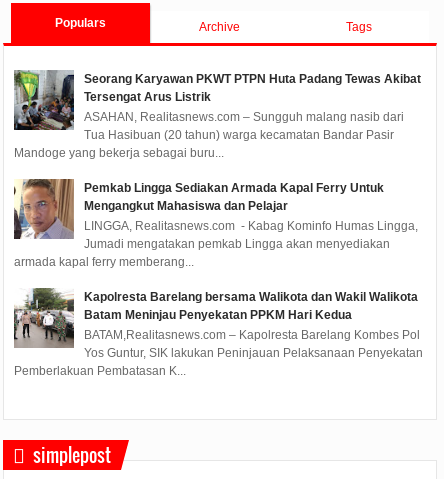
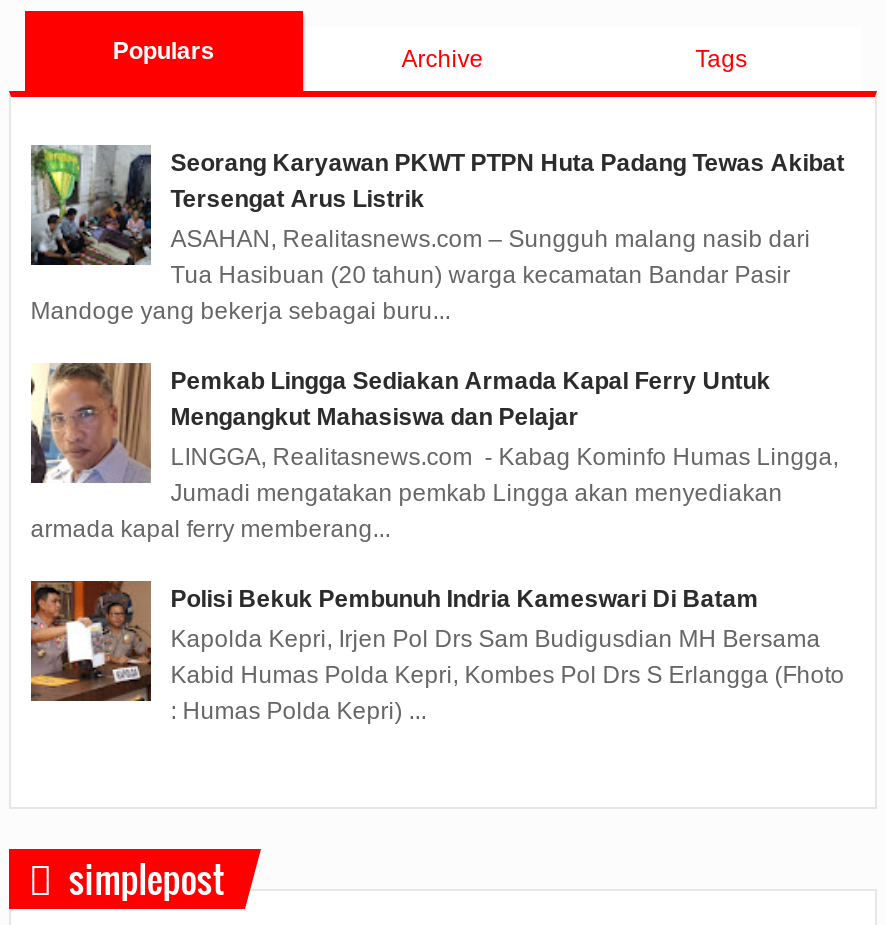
- [image]
- Kapolresta Barelang bersama Walikota dan Wakil Walikota
- Batam Meninjau Penyekatan PPKM Hari Kedua
+ [image]
+ Polisi Bekuk Pembunuh Indria Kameswari Di Batam

- BATAM,Realitasnews.com – Kapolresta Barelang Kombes Pol
- Yos Guntur, SIK lakukan Peninjauan Pelaksanaan Penyekatan
- Pemberlakuan Pembatasan K...
+ Kapolda Kepri, Irjen Pol Drs Sam Budigusdian MH Bersama
+ Kabid Humas Polda Kepri, Kombes Pol Drs S Erlangga (Fhoto
+ : Humas Polda Kepri) ...
